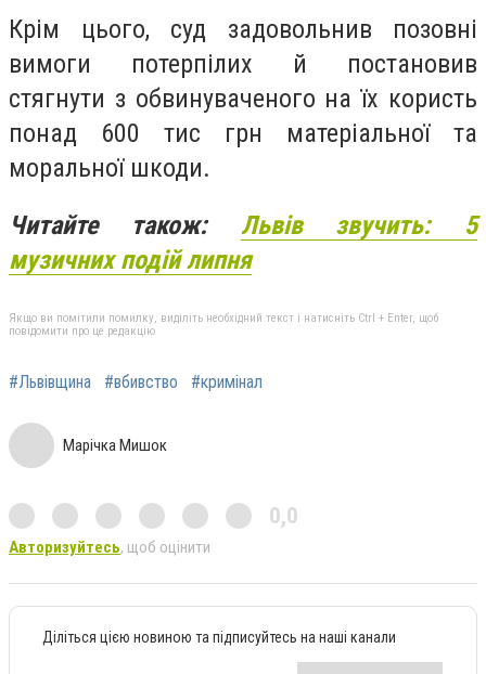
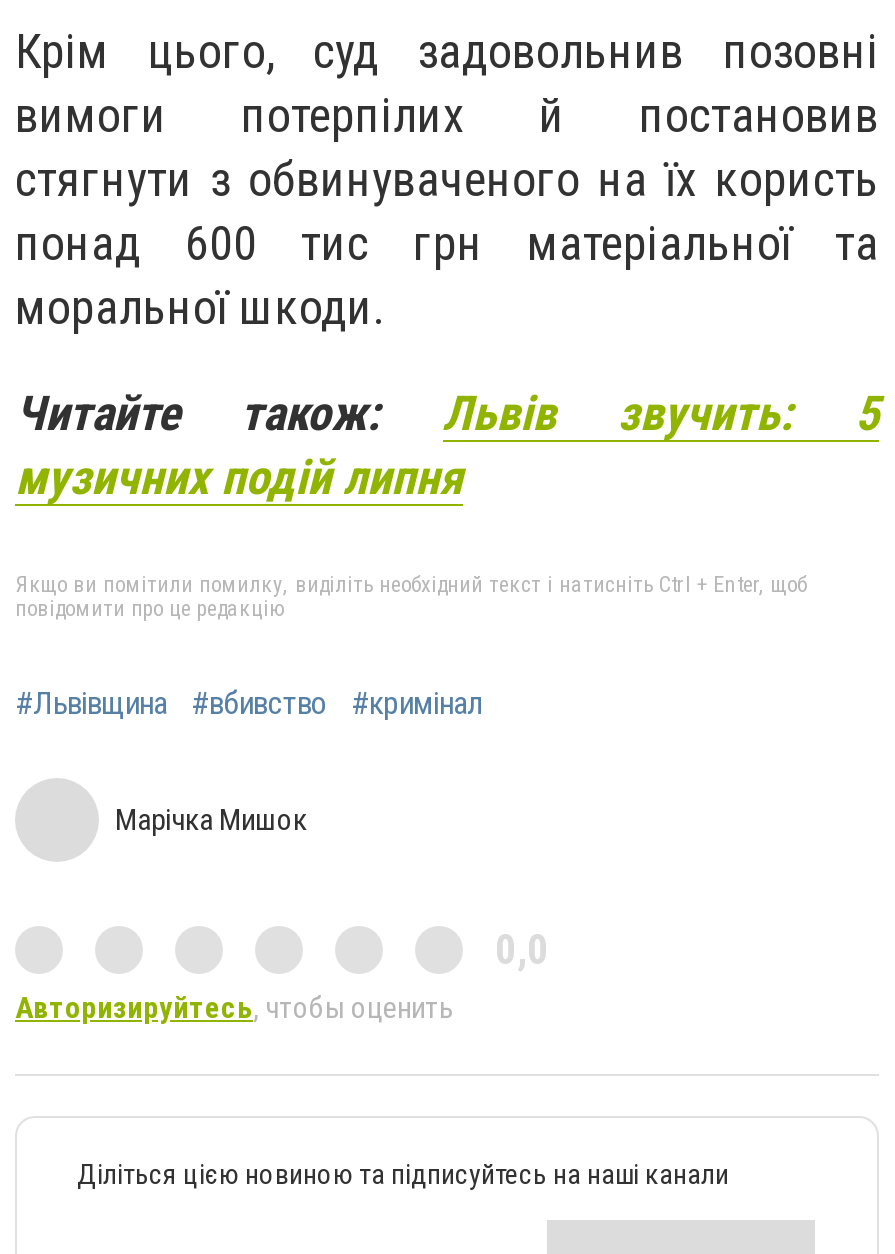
- Авторизуйтесь, щоб оцінити
+ Авторизируйтесь, чтобы оценить
